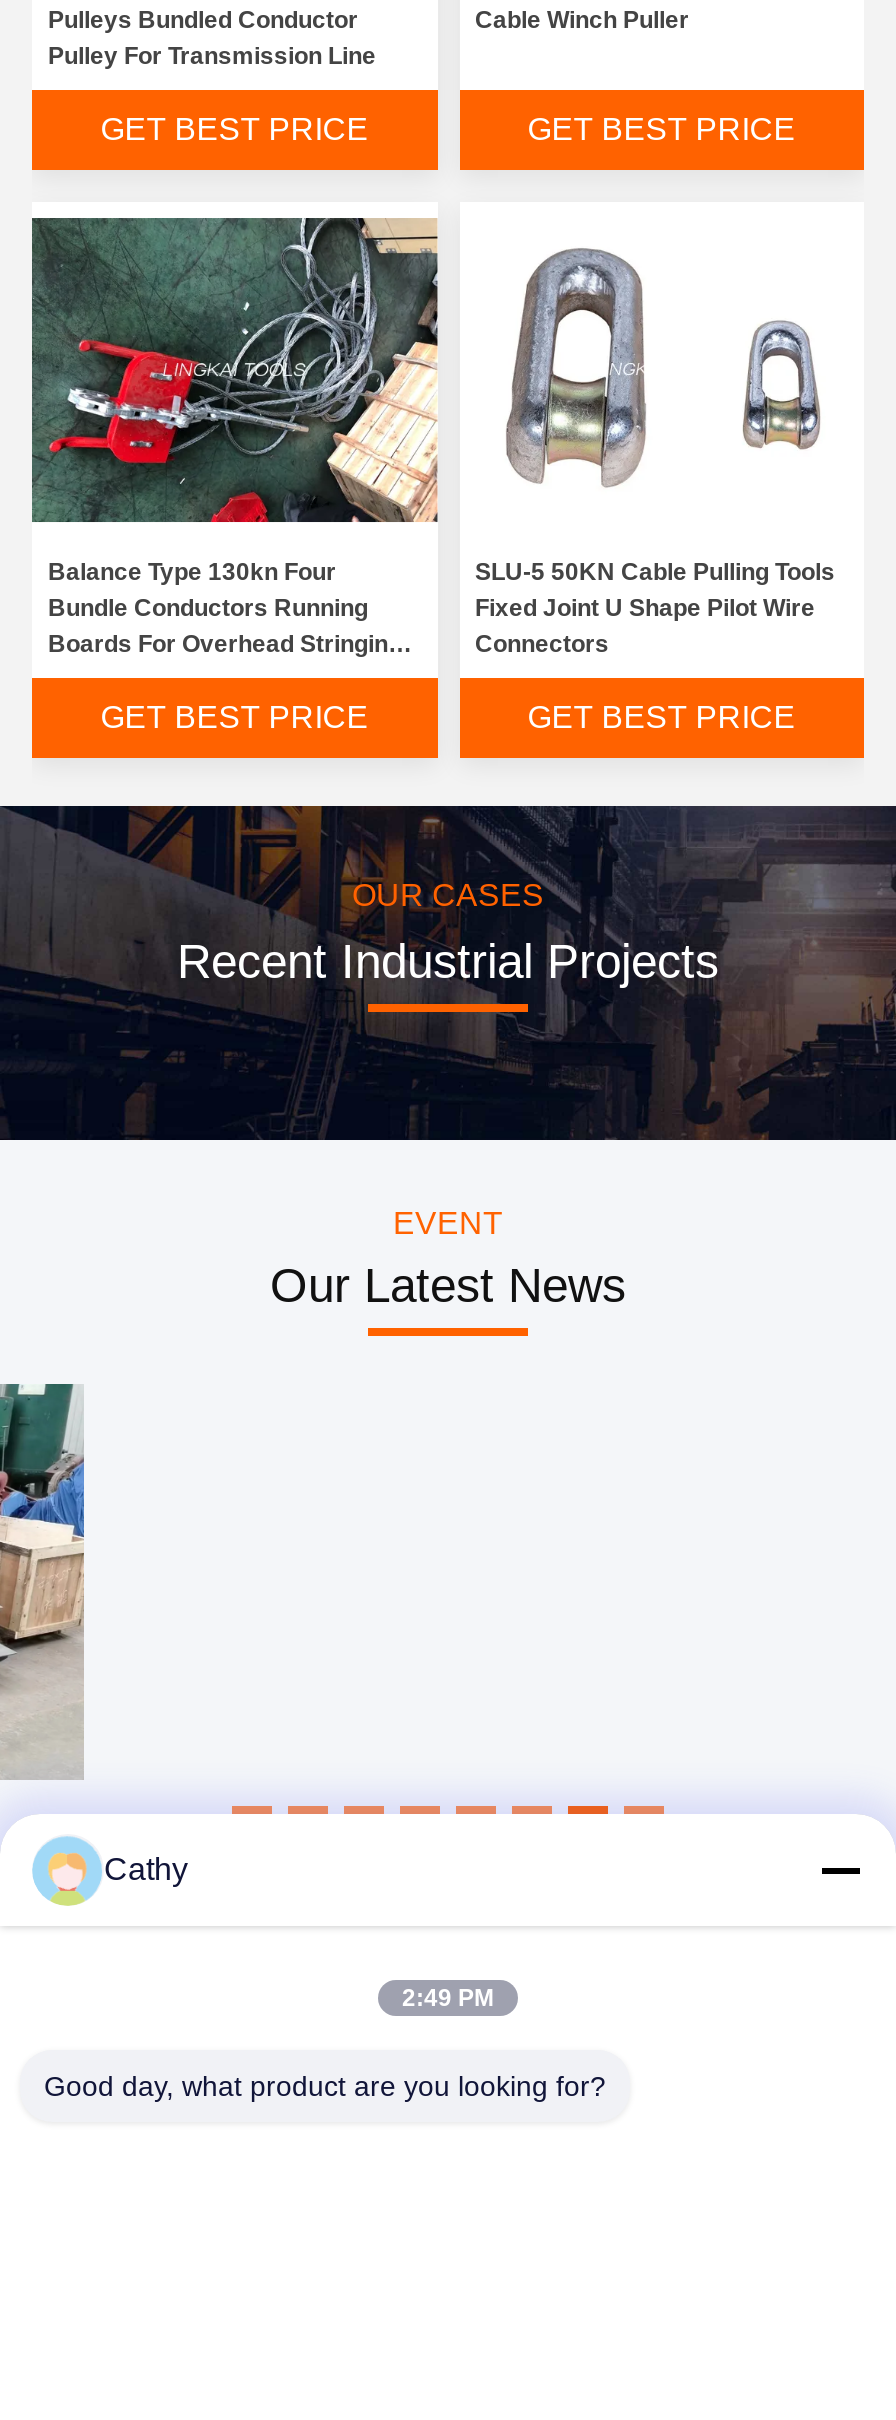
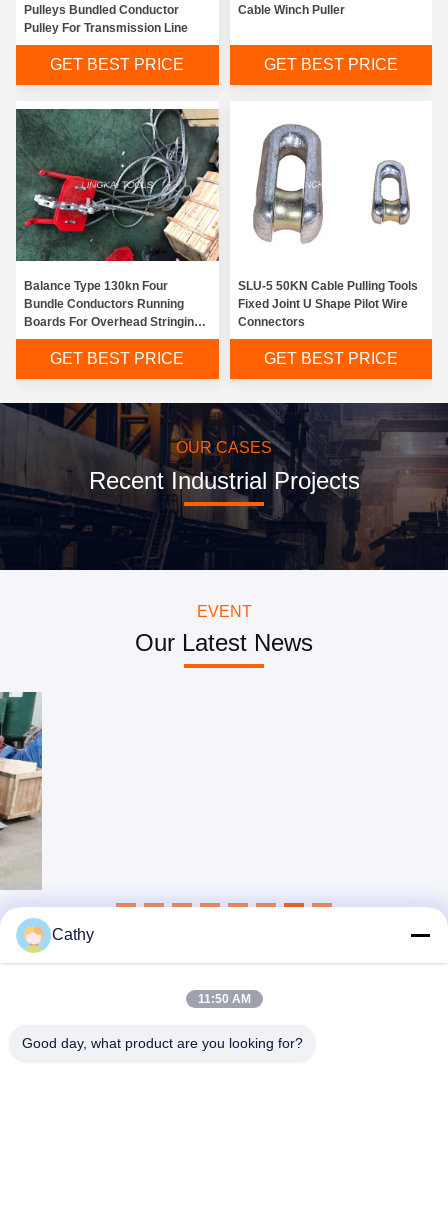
- 2:49 PM
+ 11:50 AM
